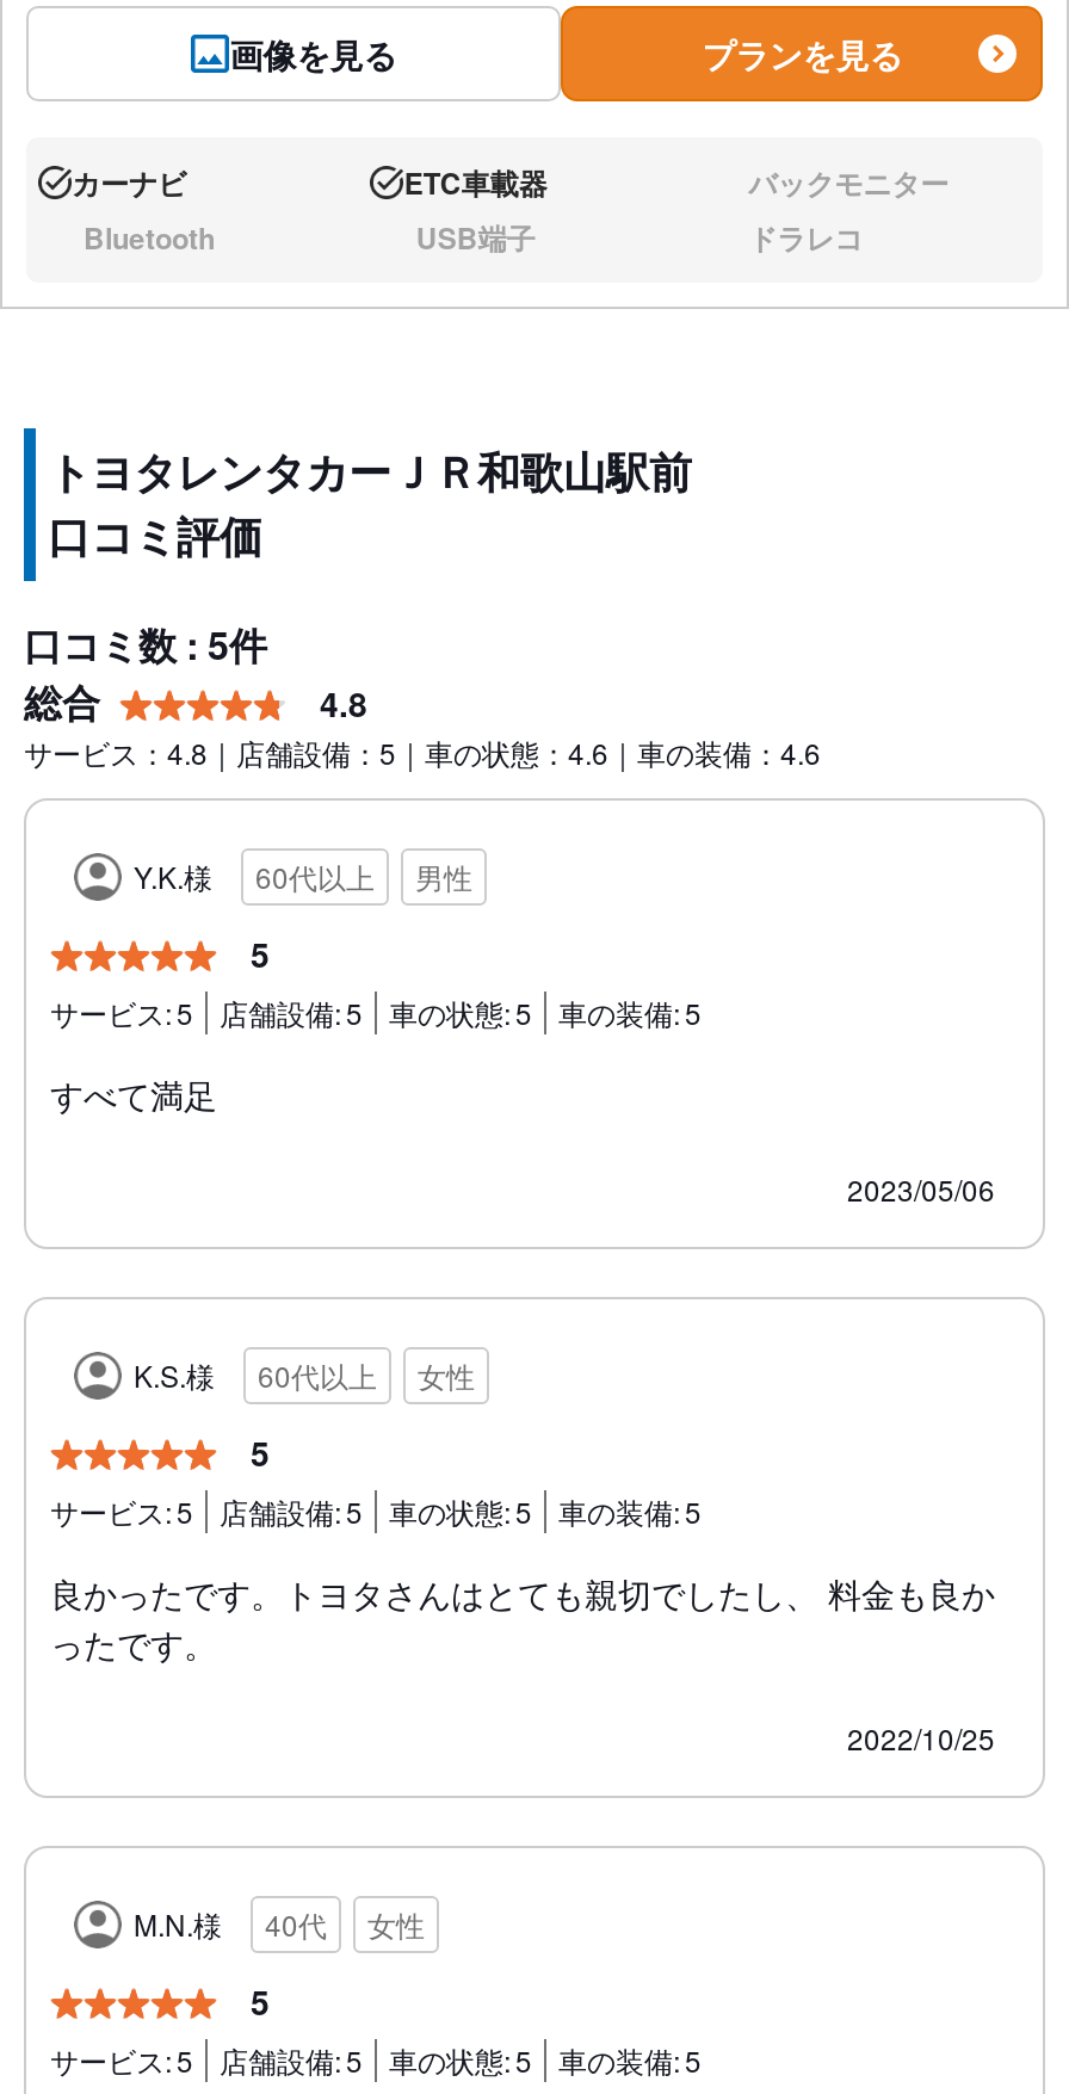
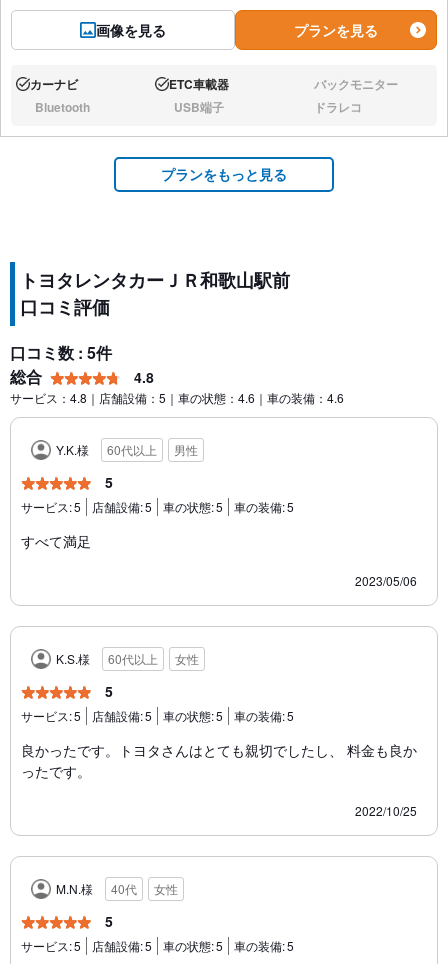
+ プランをもっと見る
